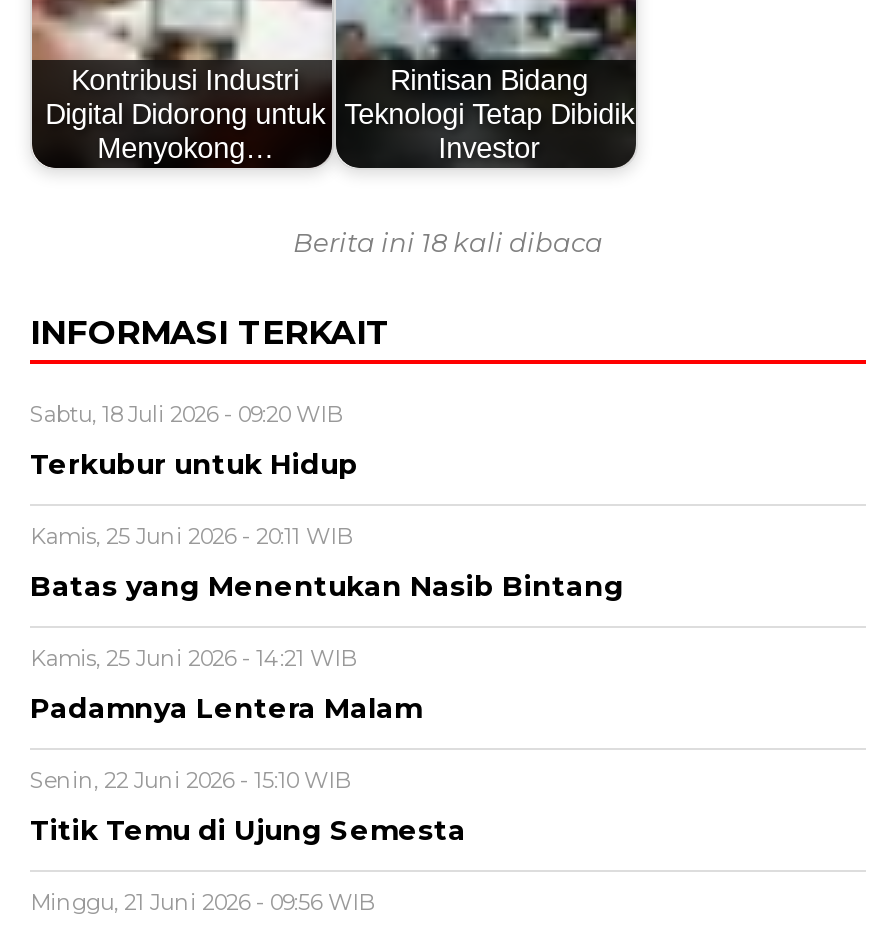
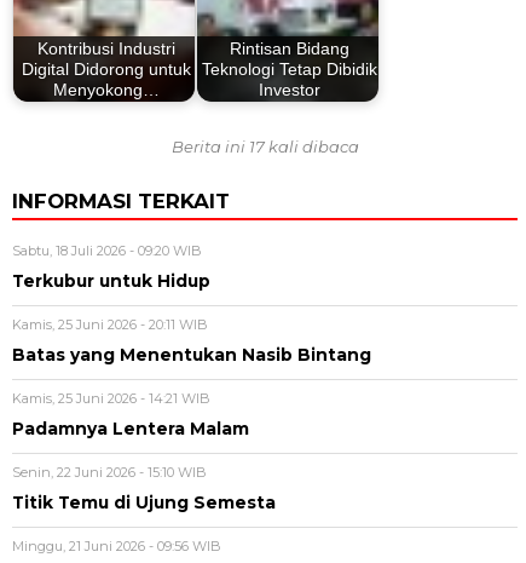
- Berita ini 18 kali dibaca
+ Berita ini 17 kali dibaca
